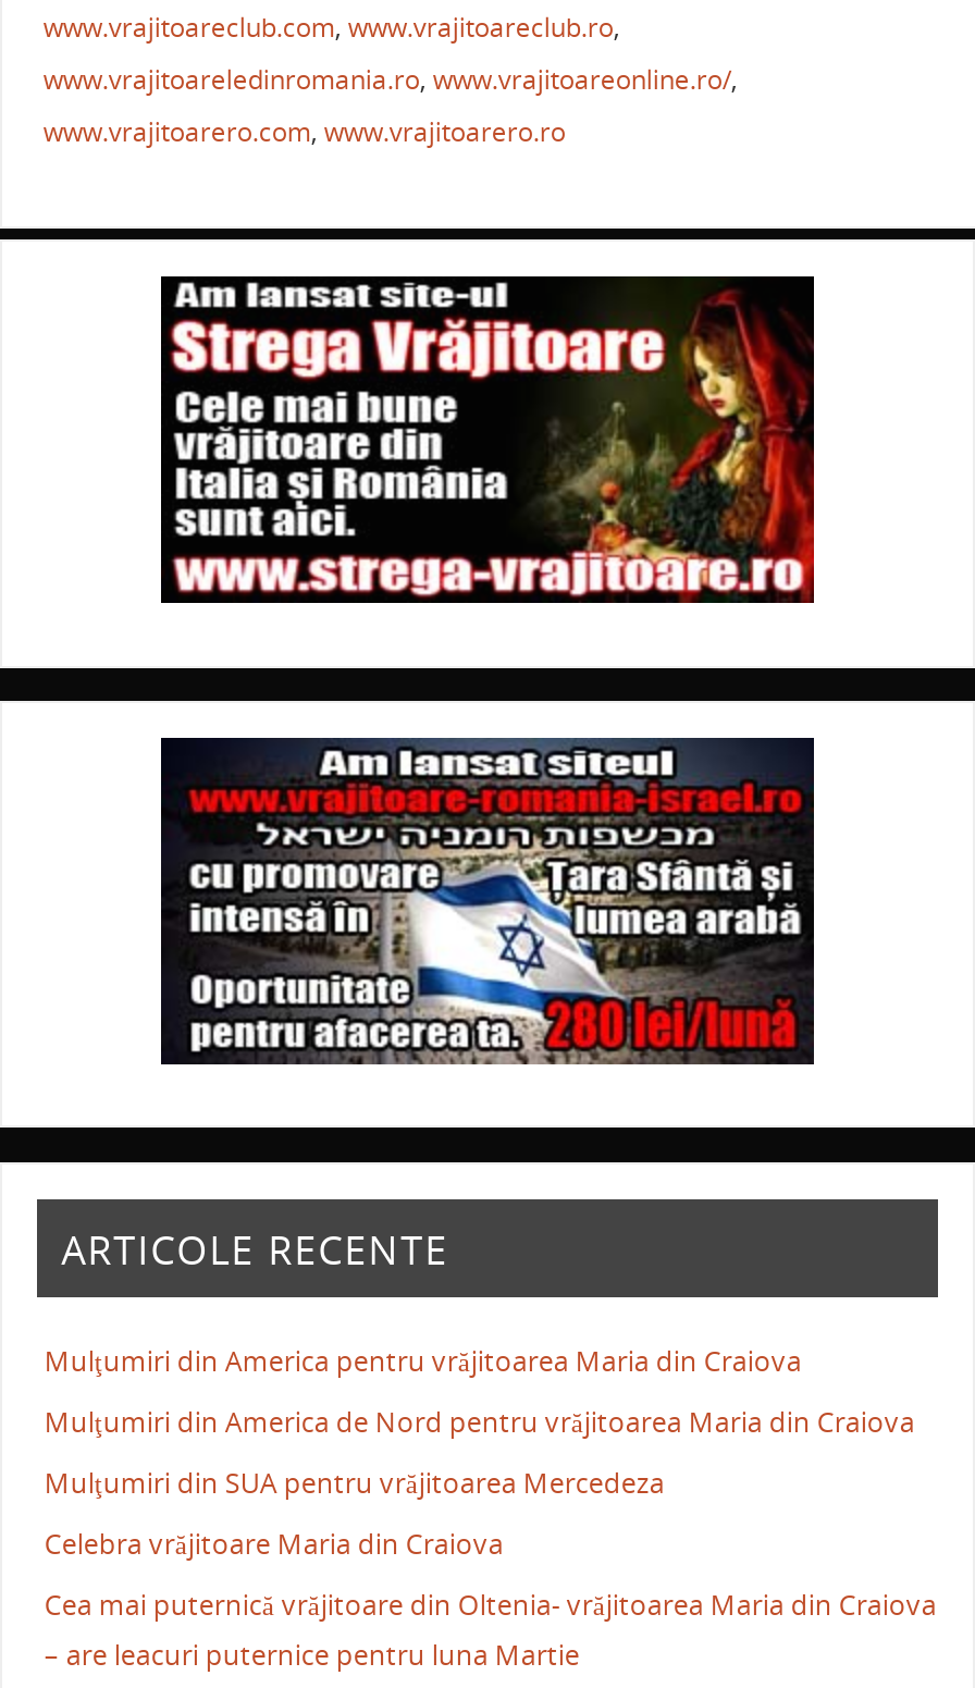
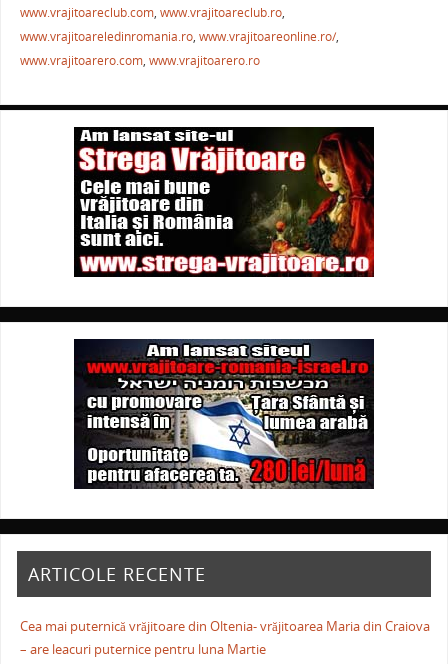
- Mulţumiri din America pentru vrăjitoarea Maria din Craiova
- Mulţumiri din America de Nord pentru vrăjitoarea Maria din Craiova
- Mulţumiri din SUA pentru vrăjitoarea Mercedeza
- Celebra vrăjitoare Maria din Craiova
